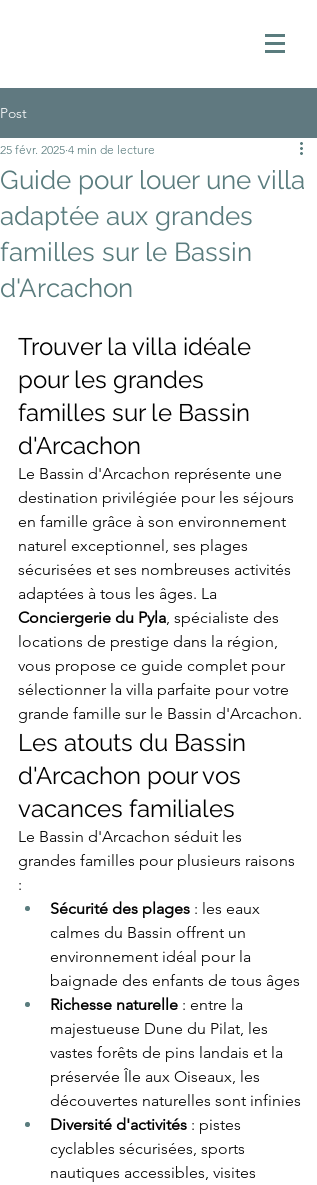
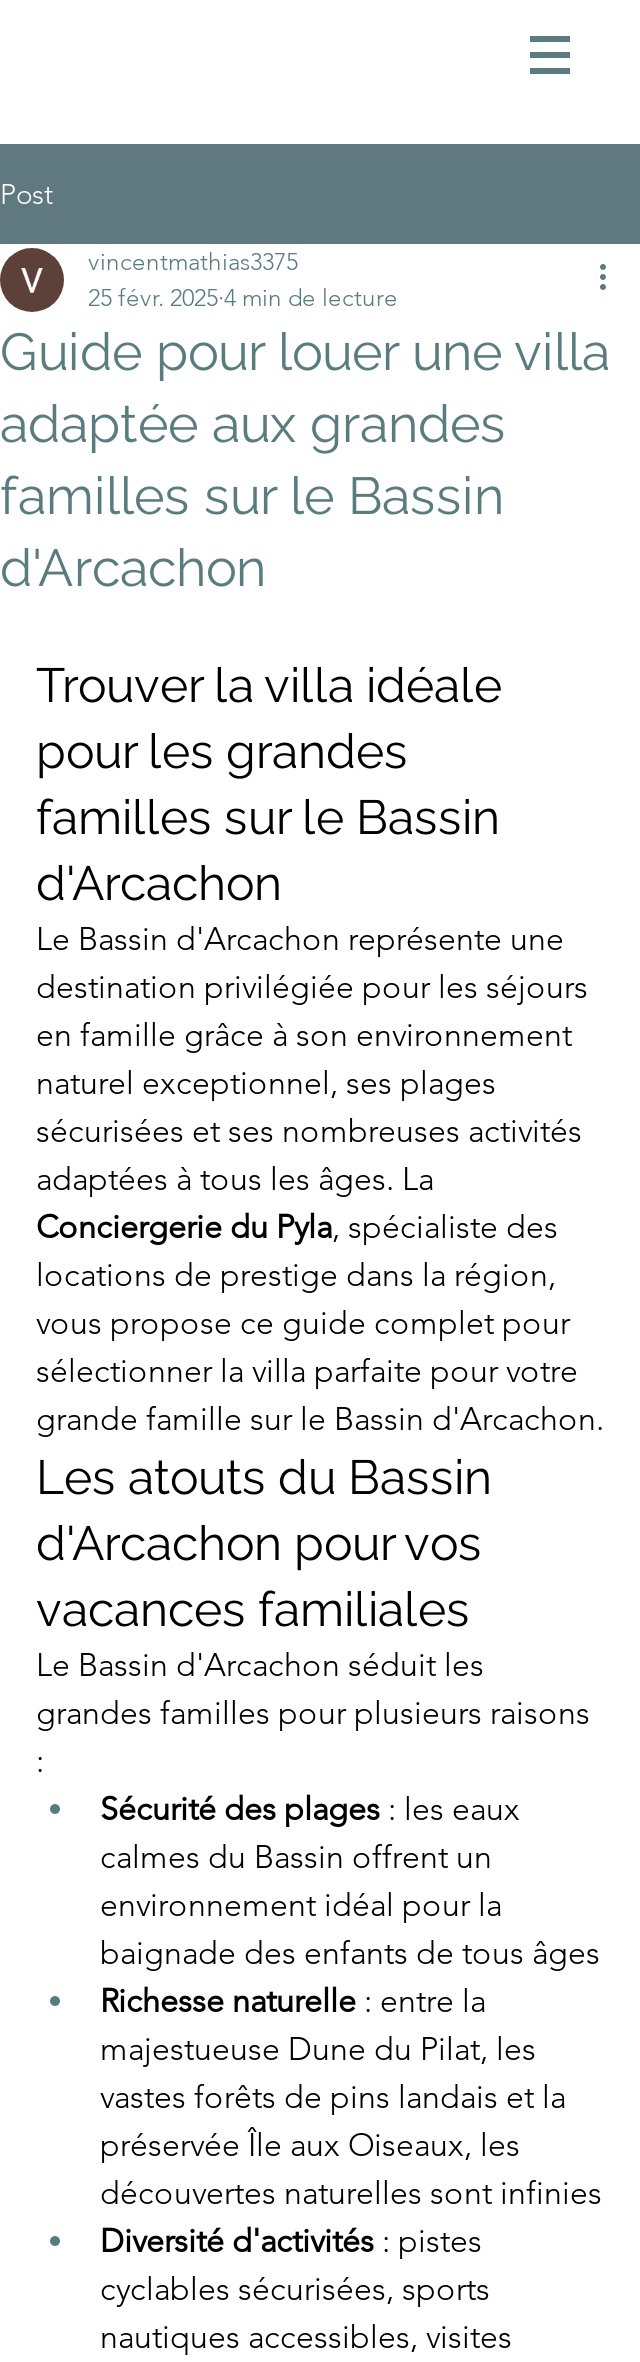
+ vincentmathias3375
